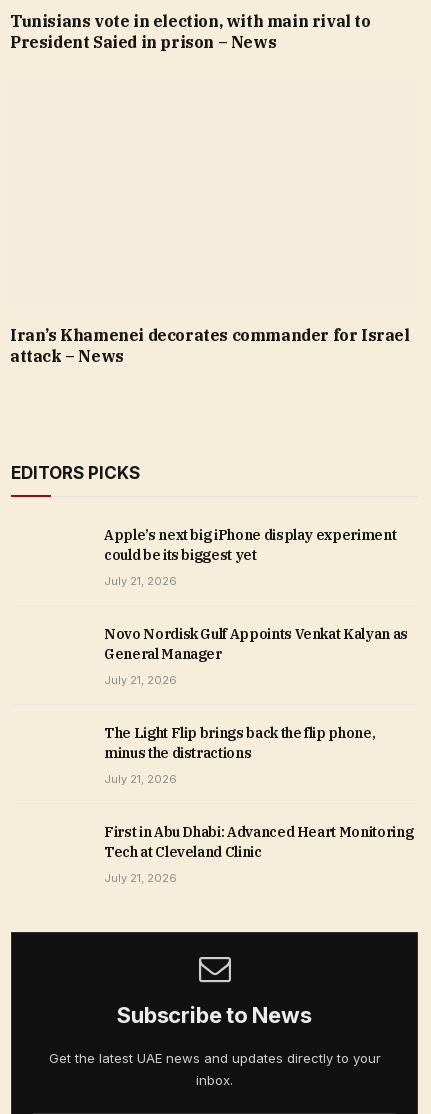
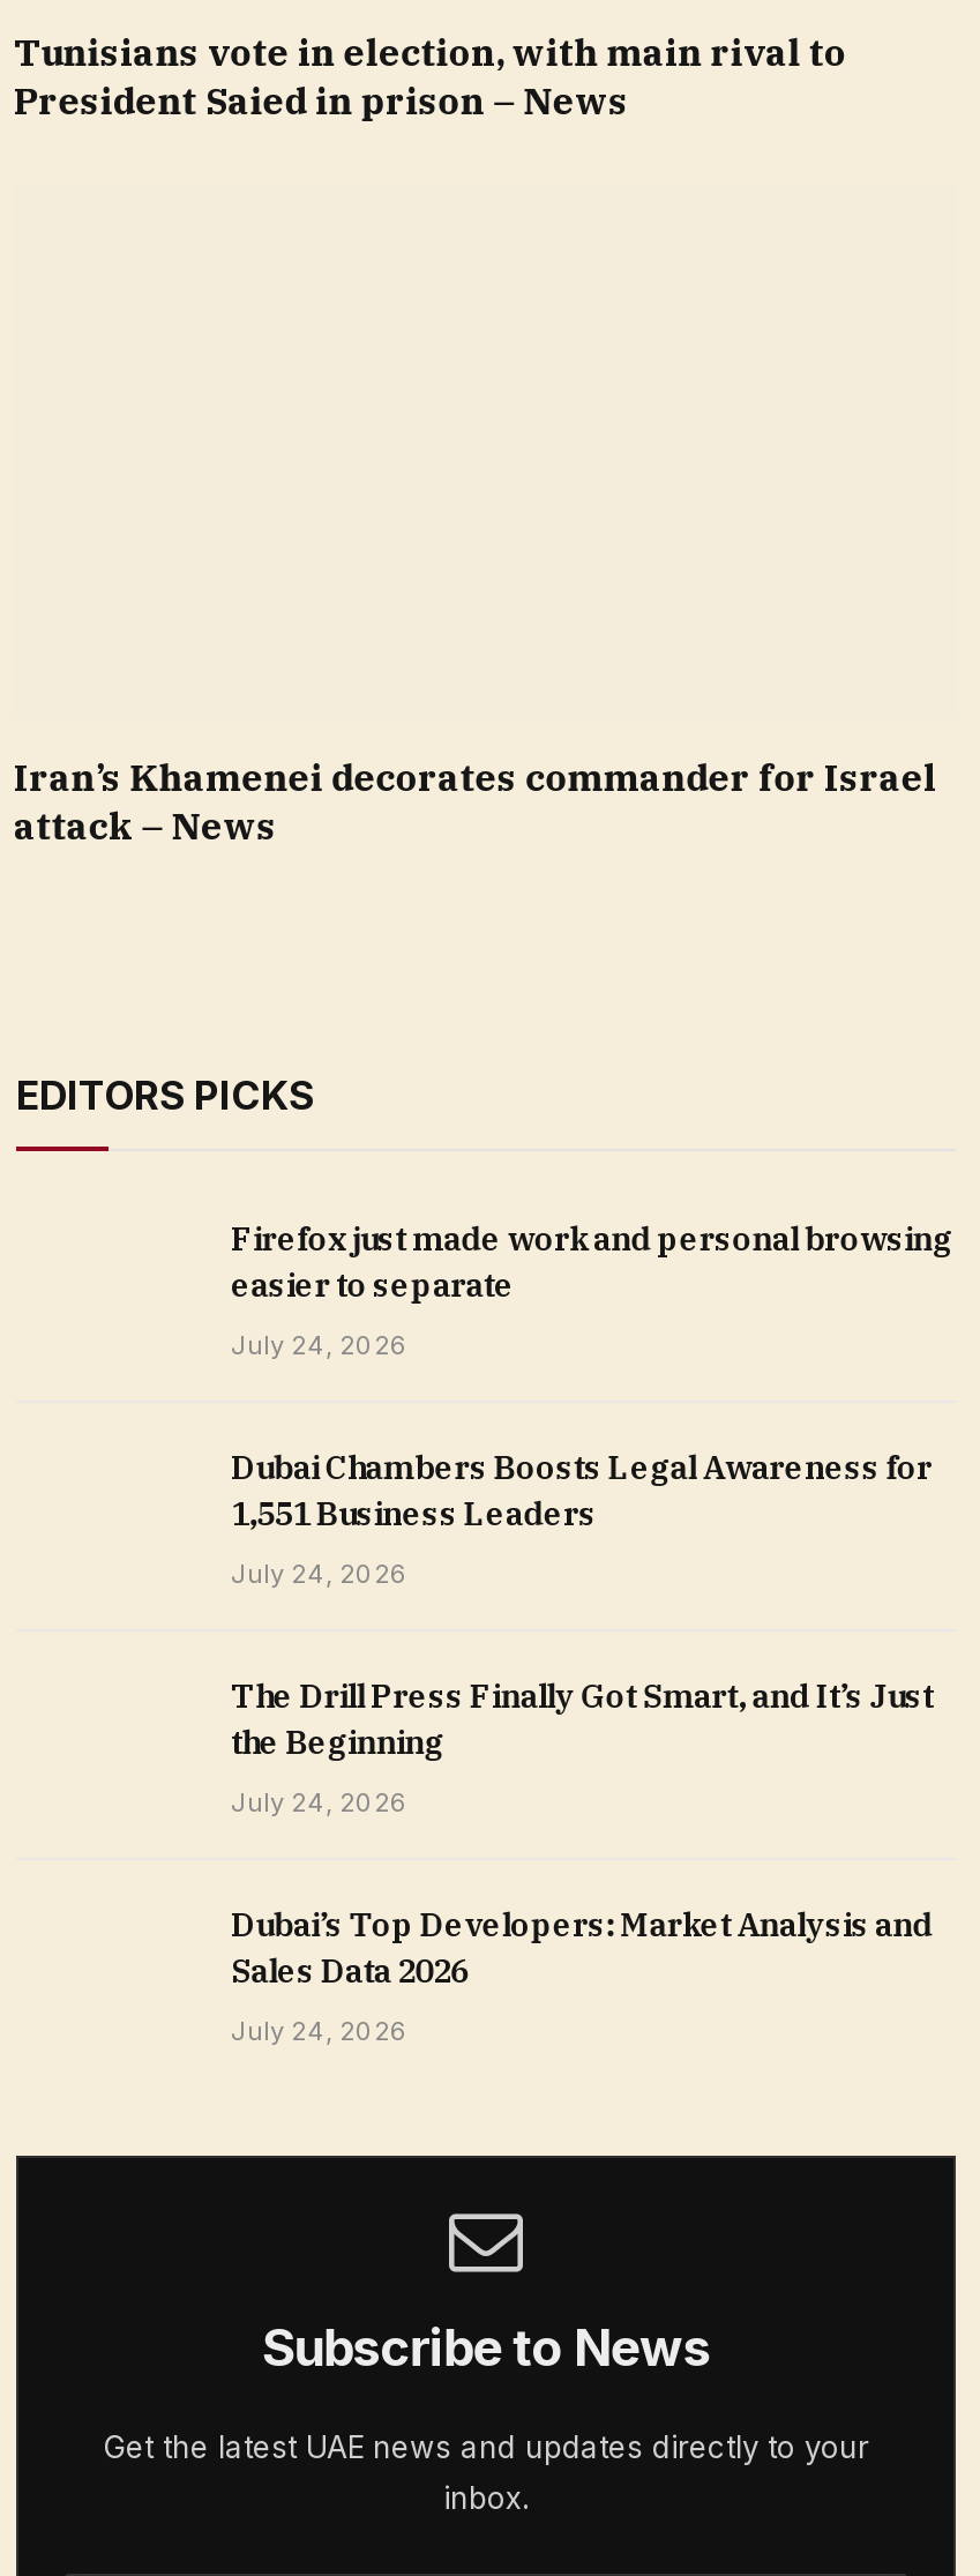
- Apple’s next big iPhone display experiment
- could be its biggest yet
+ Firefox just made work and personal browsing
+ easier to separate

- July 21, 2026
+ July 24, 2026

- Novo Nordisk Gulf Appoints Venkat Kalyan as
- General Manager
+ Dubai Chambers Boosts Legal Awareness for
+ 1,551 Business Leaders

- July 21, 2026
+ July 24, 2026

- The Light Flip brings back the flip phone,
- minus the distractions
+ The Drill Press Finally Got Smart, and It’s Just
+ the Beginning

- July 21, 2026
+ July 24, 2026

- First in Abu Dhabi: Advanced Heart Monitoring
- Tech at Cleveland Clinic
+ Dubai’s Top Developers: Market Analysis and
+ Sales Data 2026

- July 21, 2026
+ July 24, 2026
